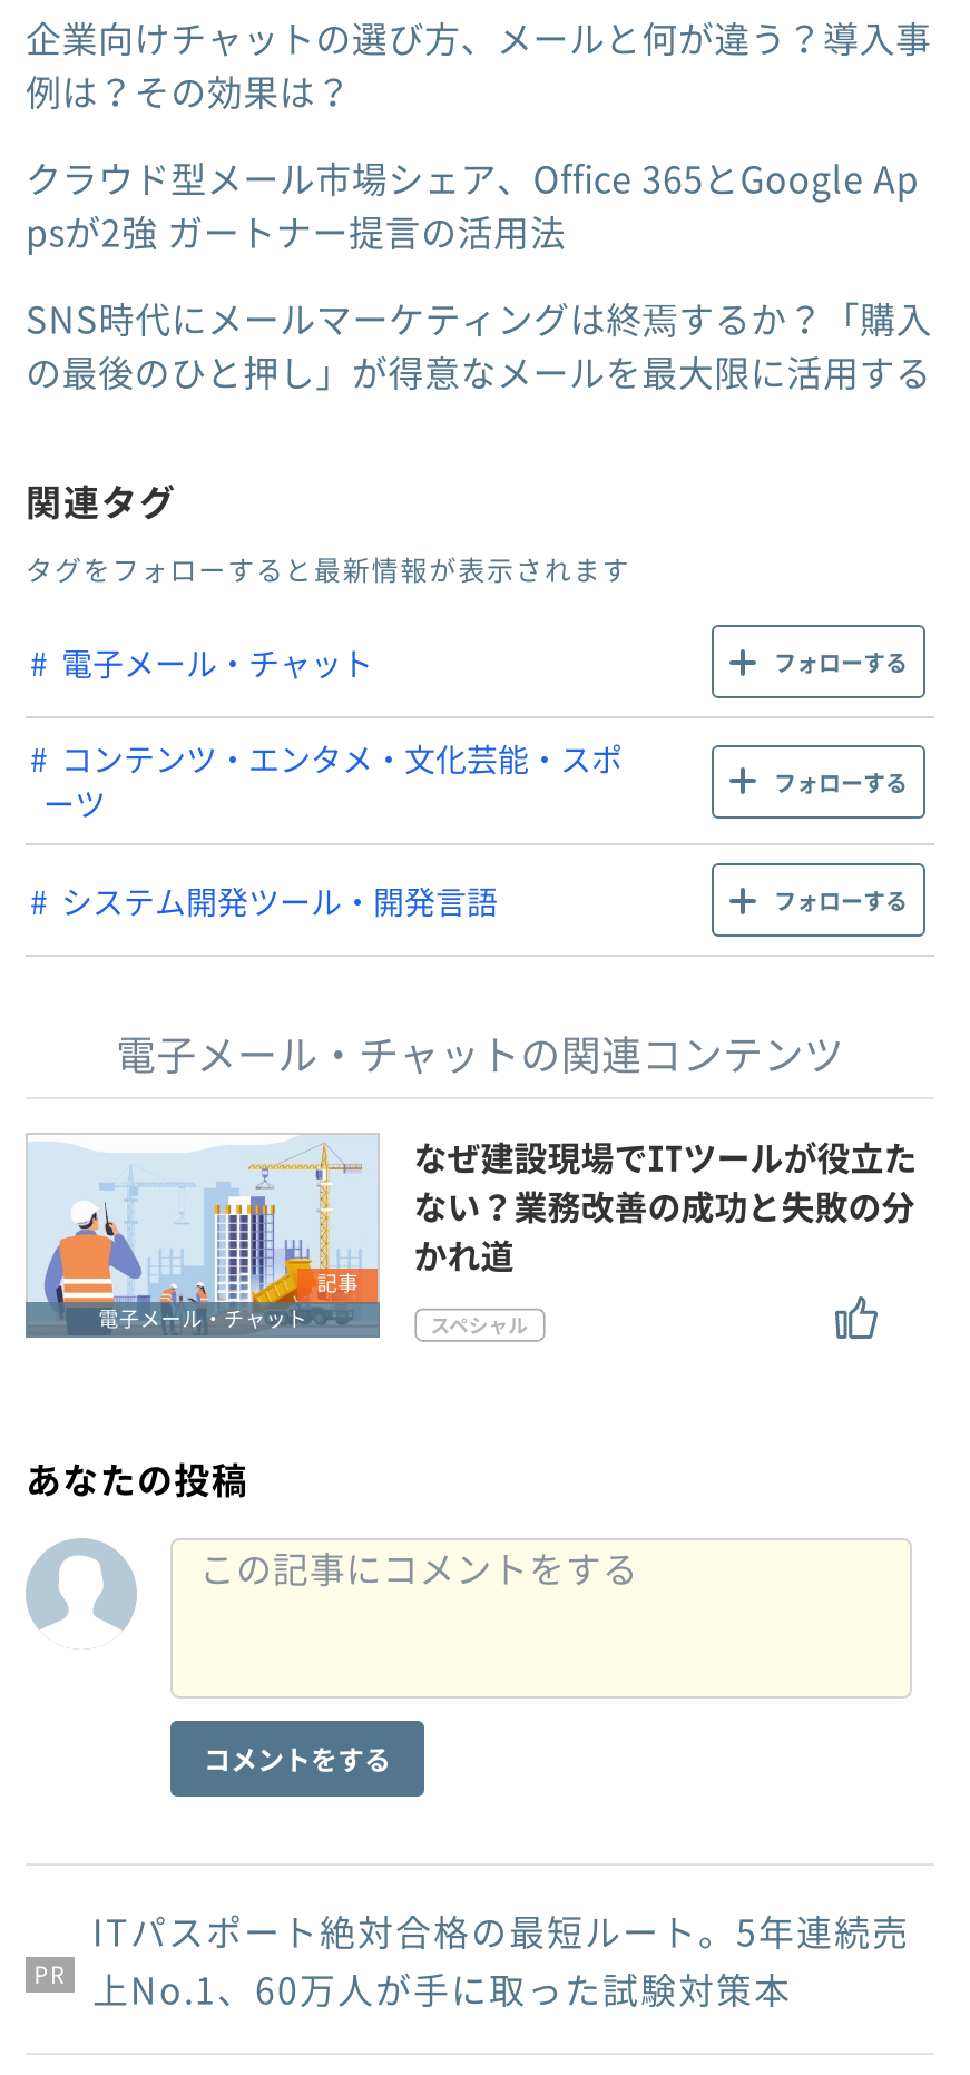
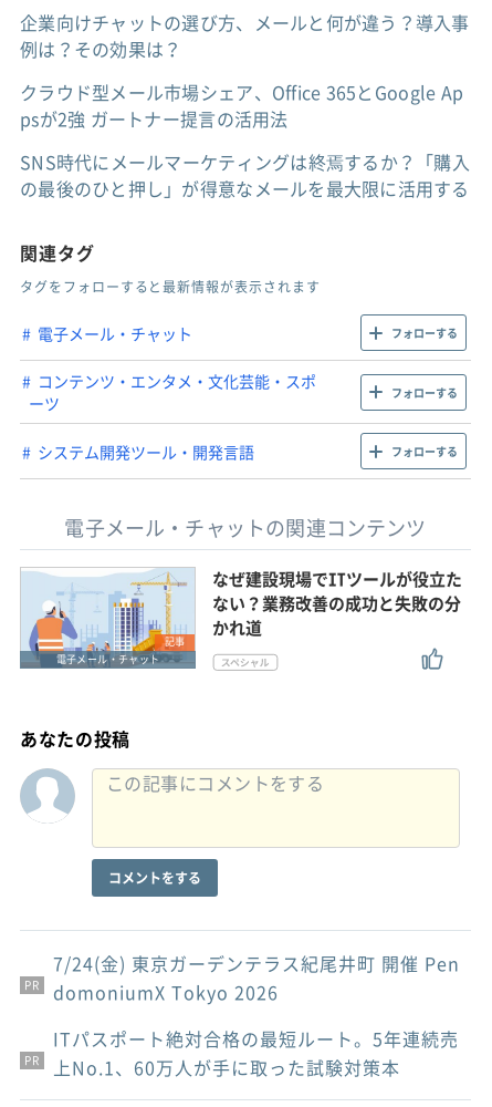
+ 7/24(金) 東京ガーデンテラス紀尾井町 開催 Pen
+ domoniumX Tokyo 2026
